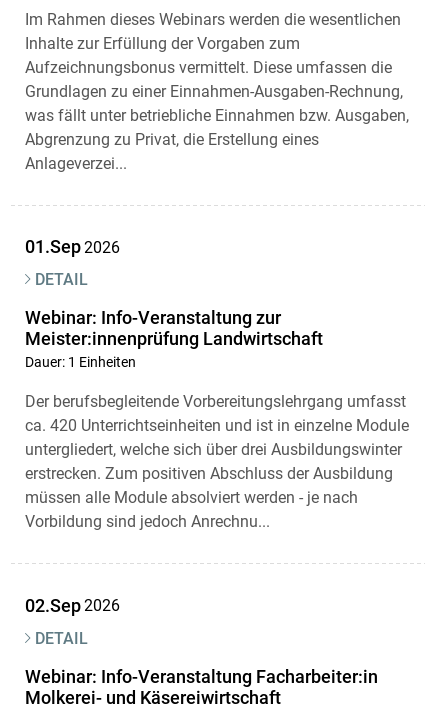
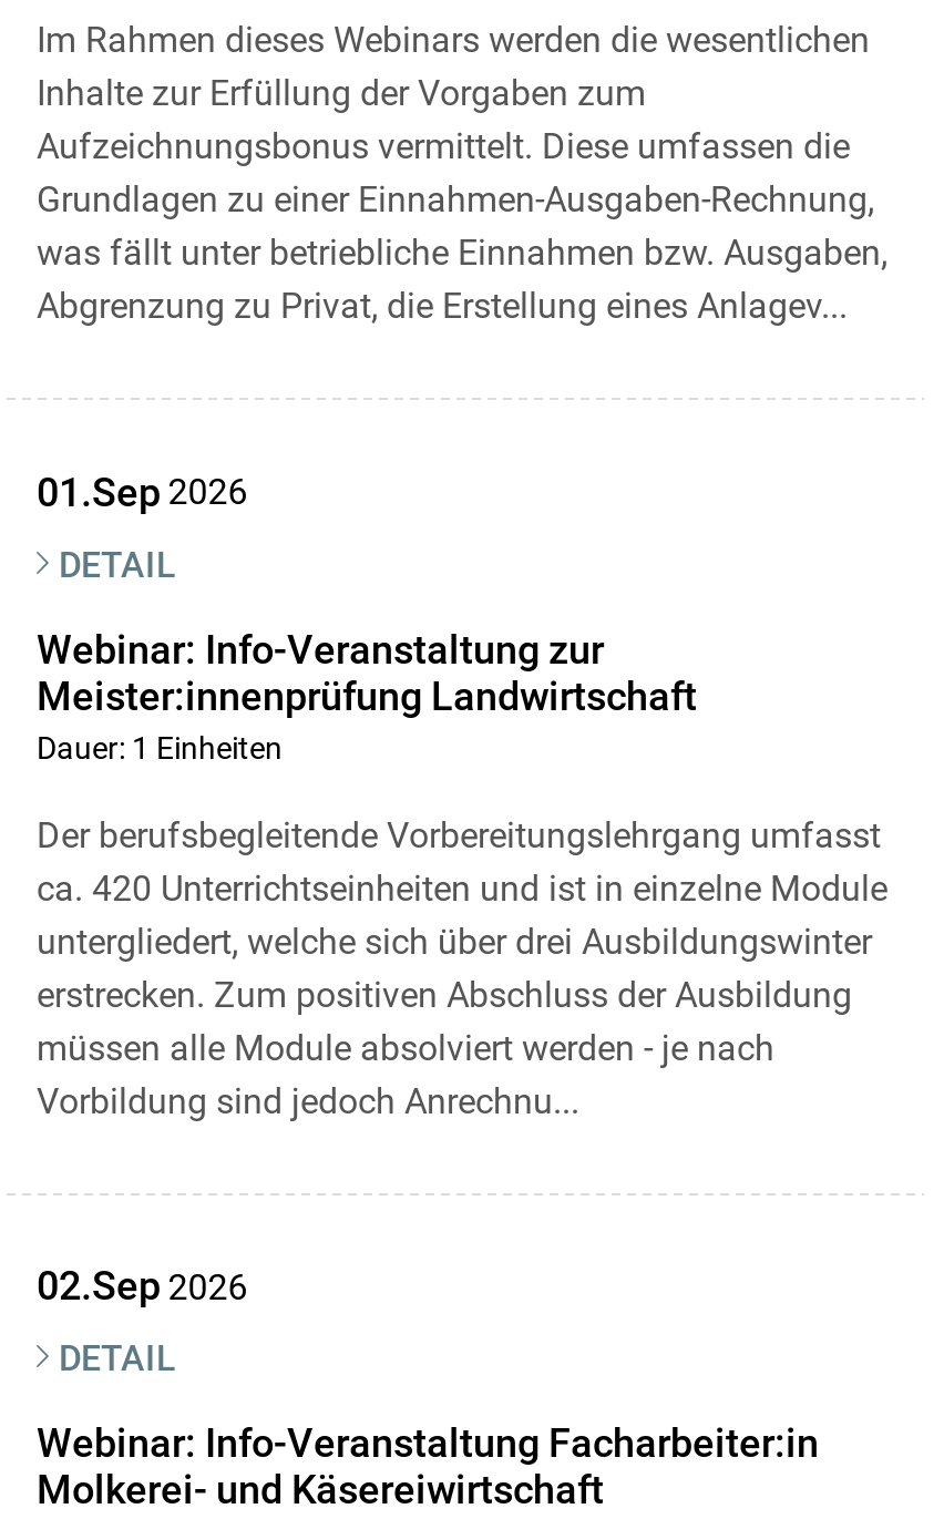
- Abgrenzung zu Privat, die Erstellung eines
- Anlageverzei...
+ Abgrenzung zu Privat, die Erstellung eines Anlagev...
